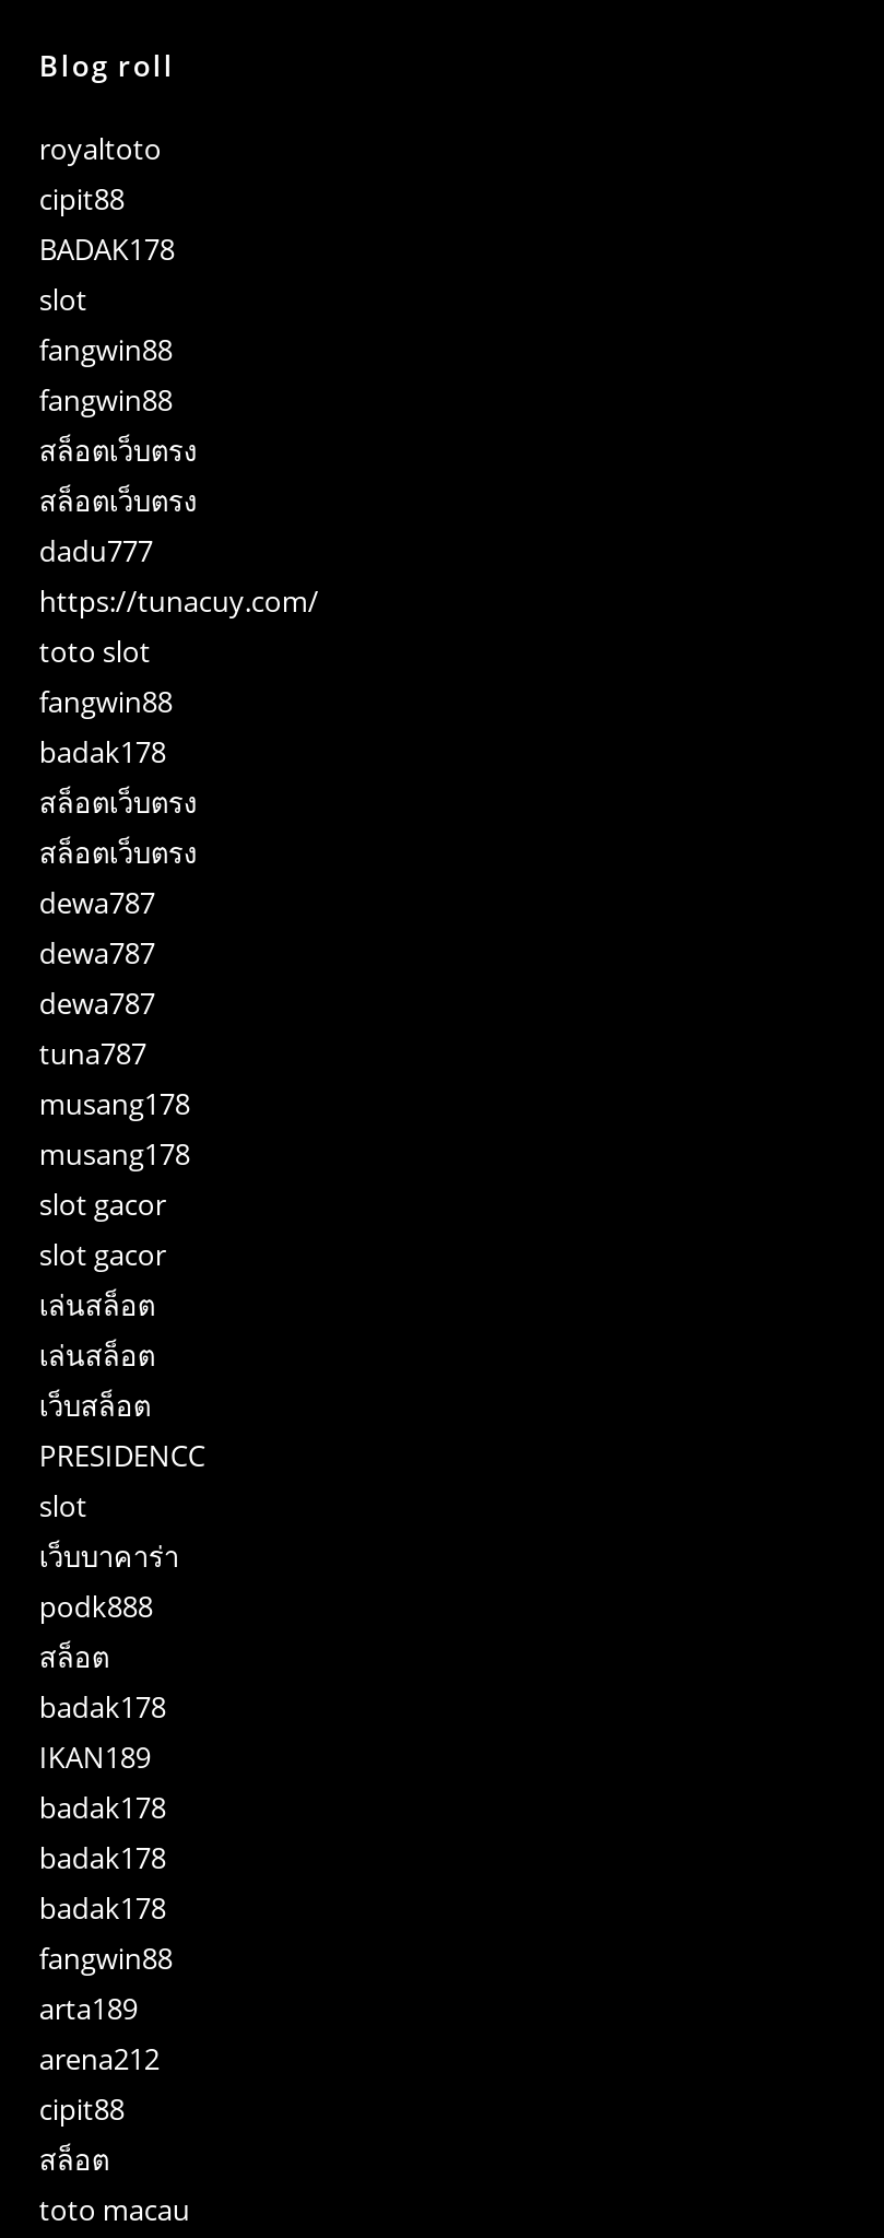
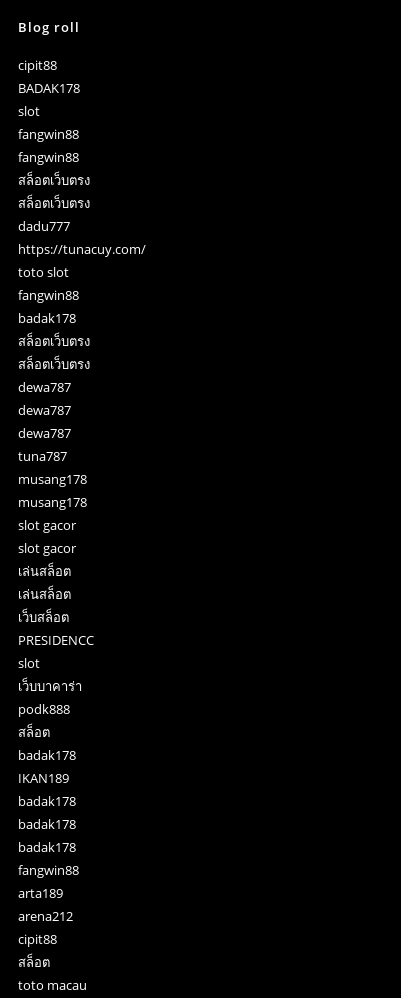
- royaltoto
